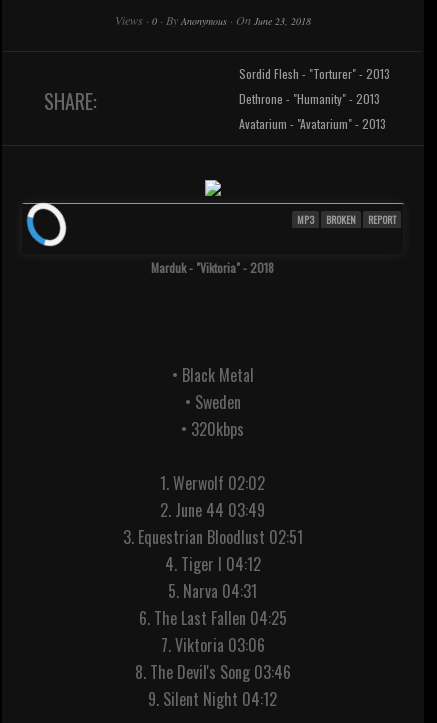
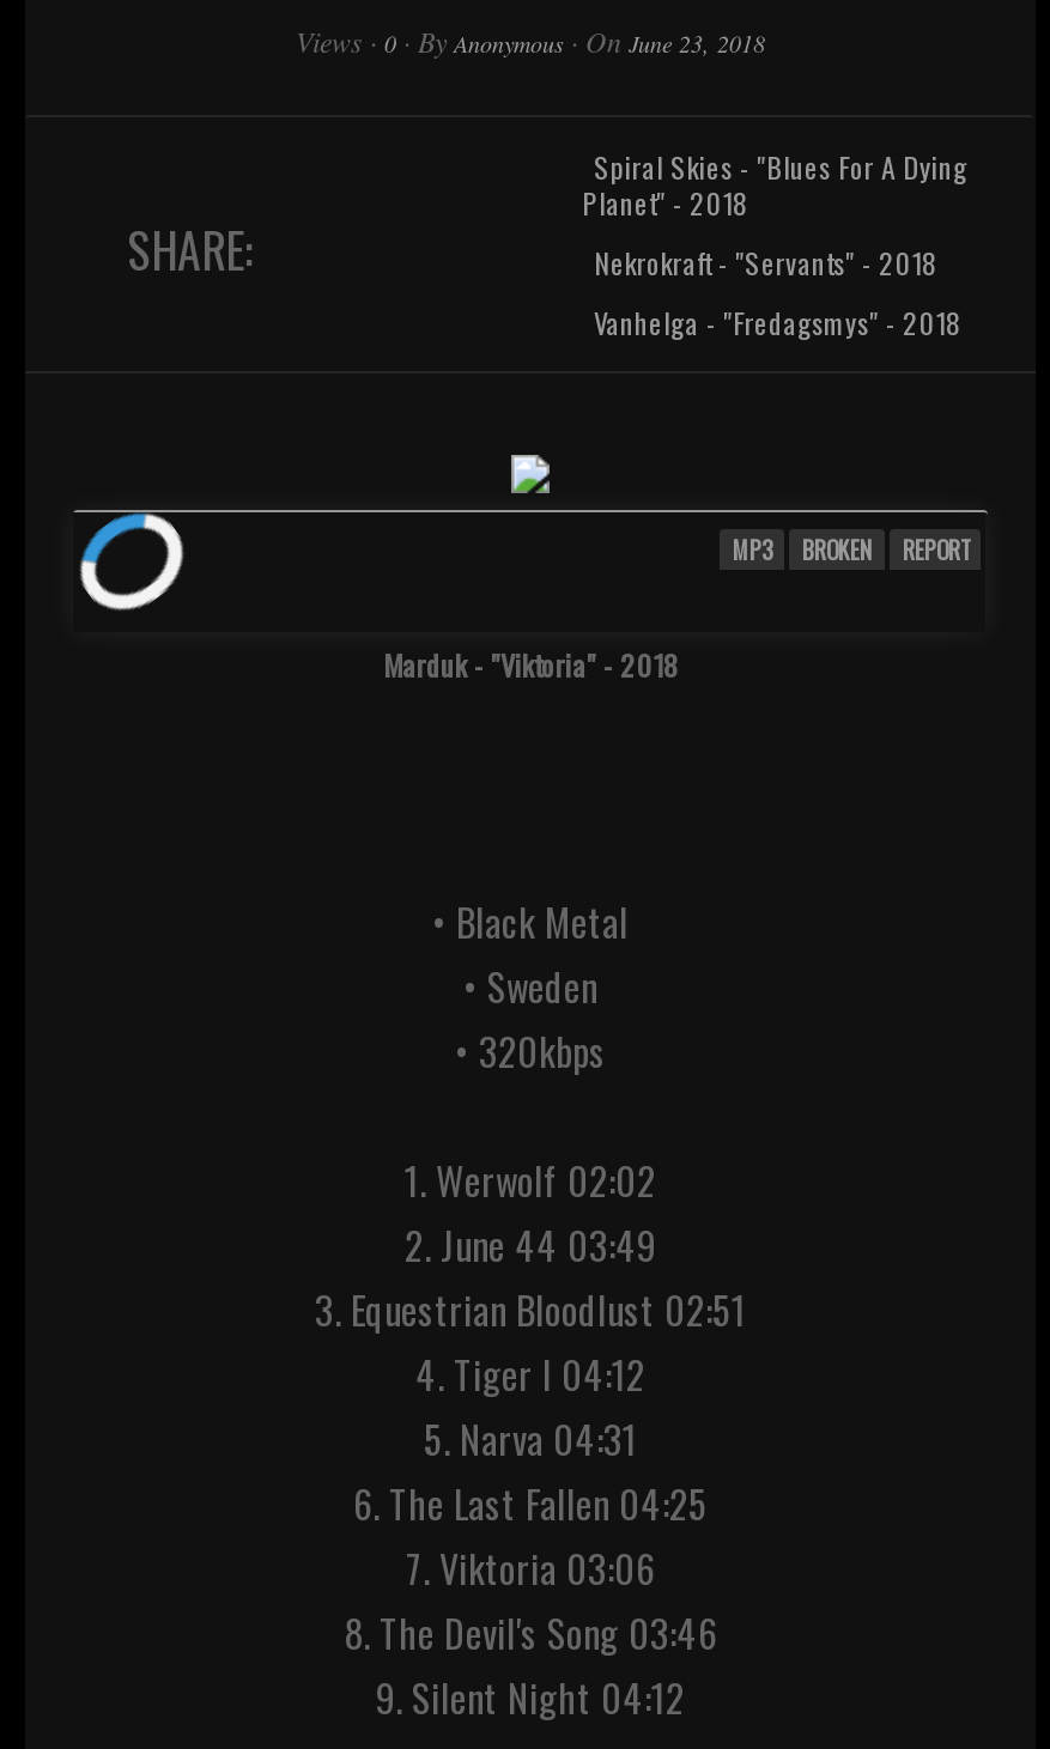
- Sordid Flesh - "Torturer" - 2013
+ Spiral Skies - "Blues For A Dying
+ Planet" - 2018

- Dethrone - "Humanity" - 2013
+ Nekrokraft - "Servants" - 2018

- Avatarium - "Avatarium" - 2013
+ Vanhelga - "Fredagsmys" - 2018

- [image]
+ [image]
